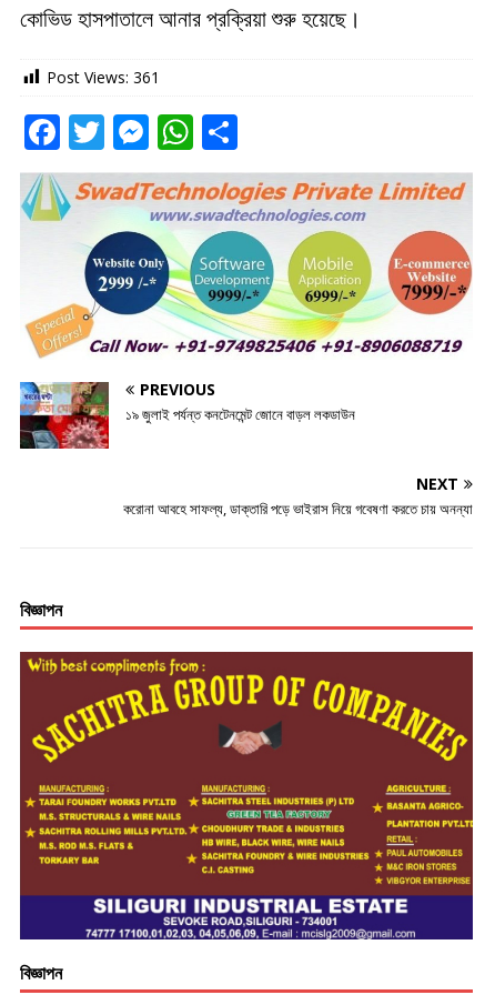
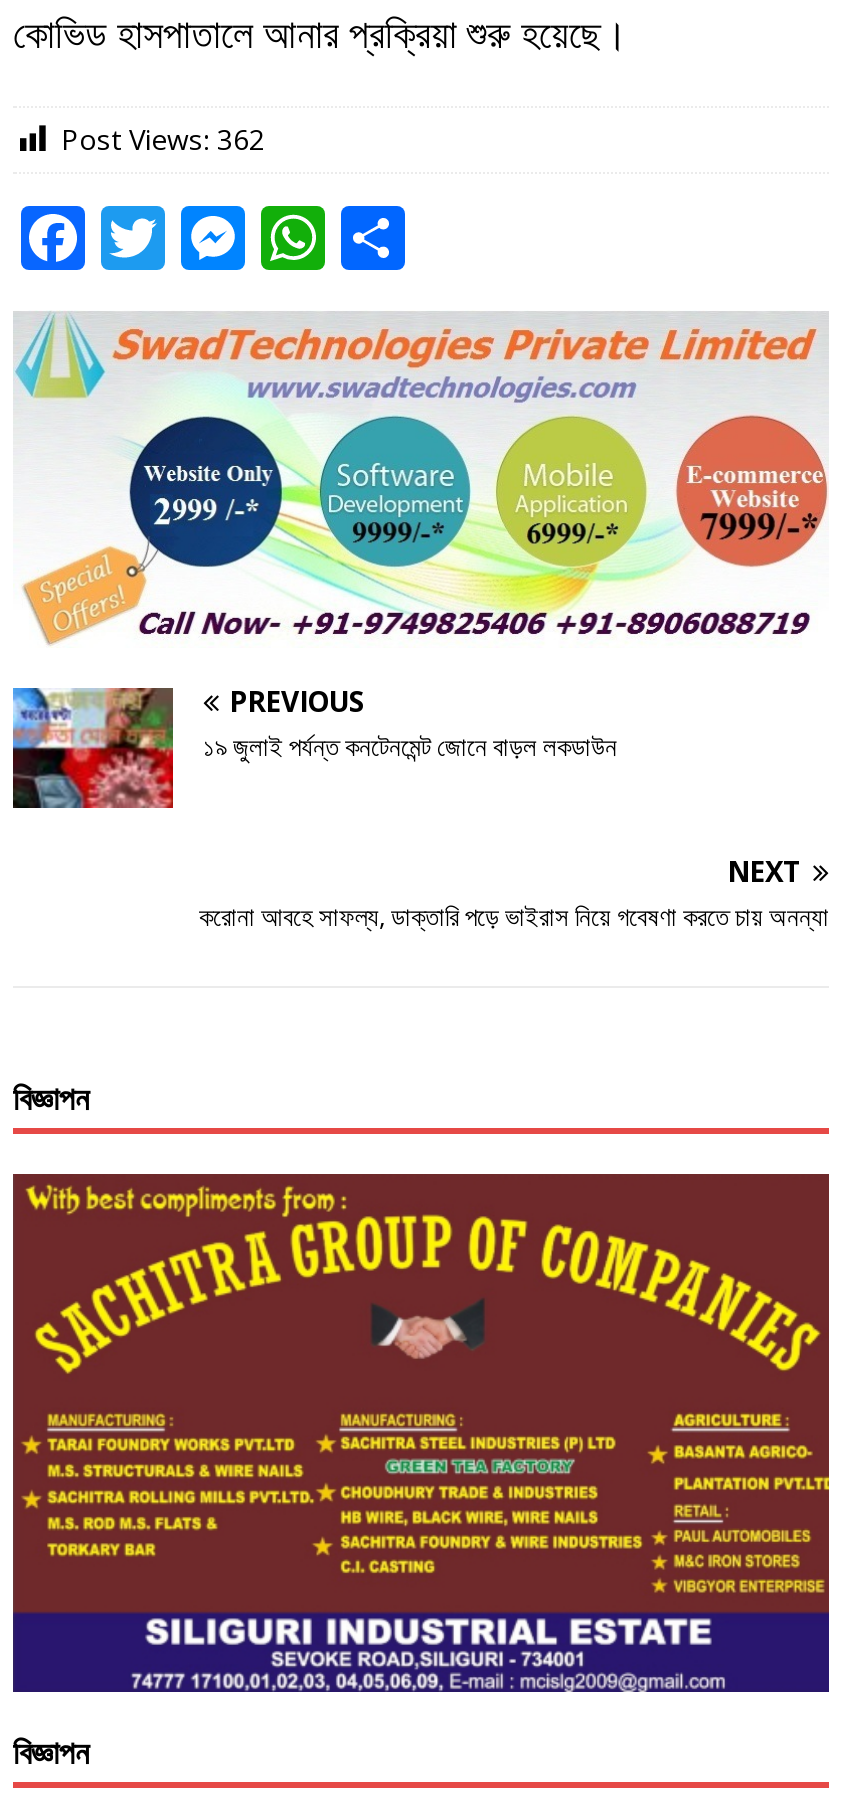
- Post Views: 361
+ Post Views: 362
